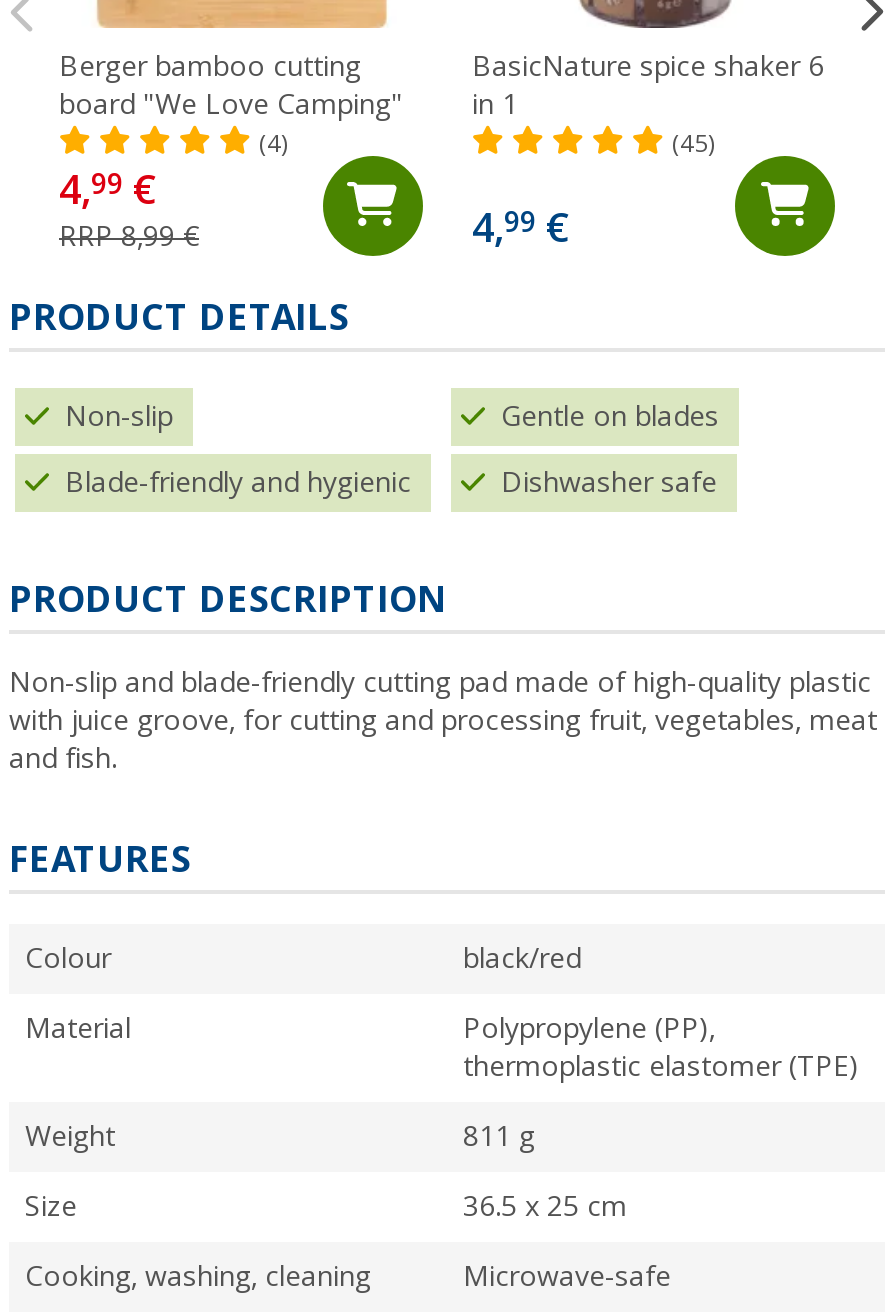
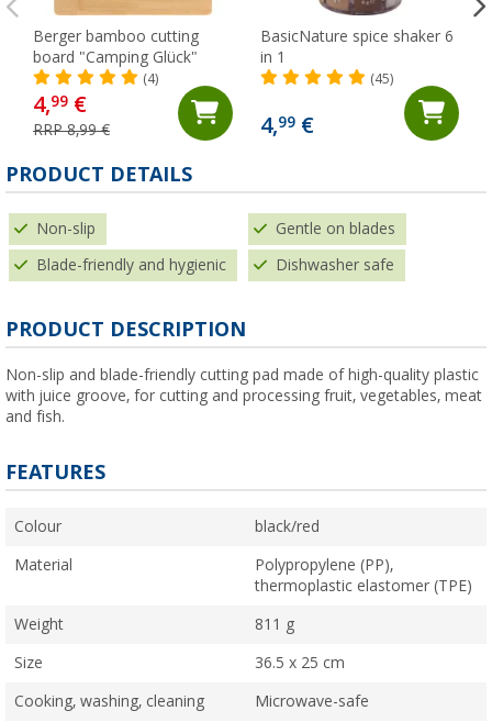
- board "We Love Camping"
+ board "Camping Glück"
